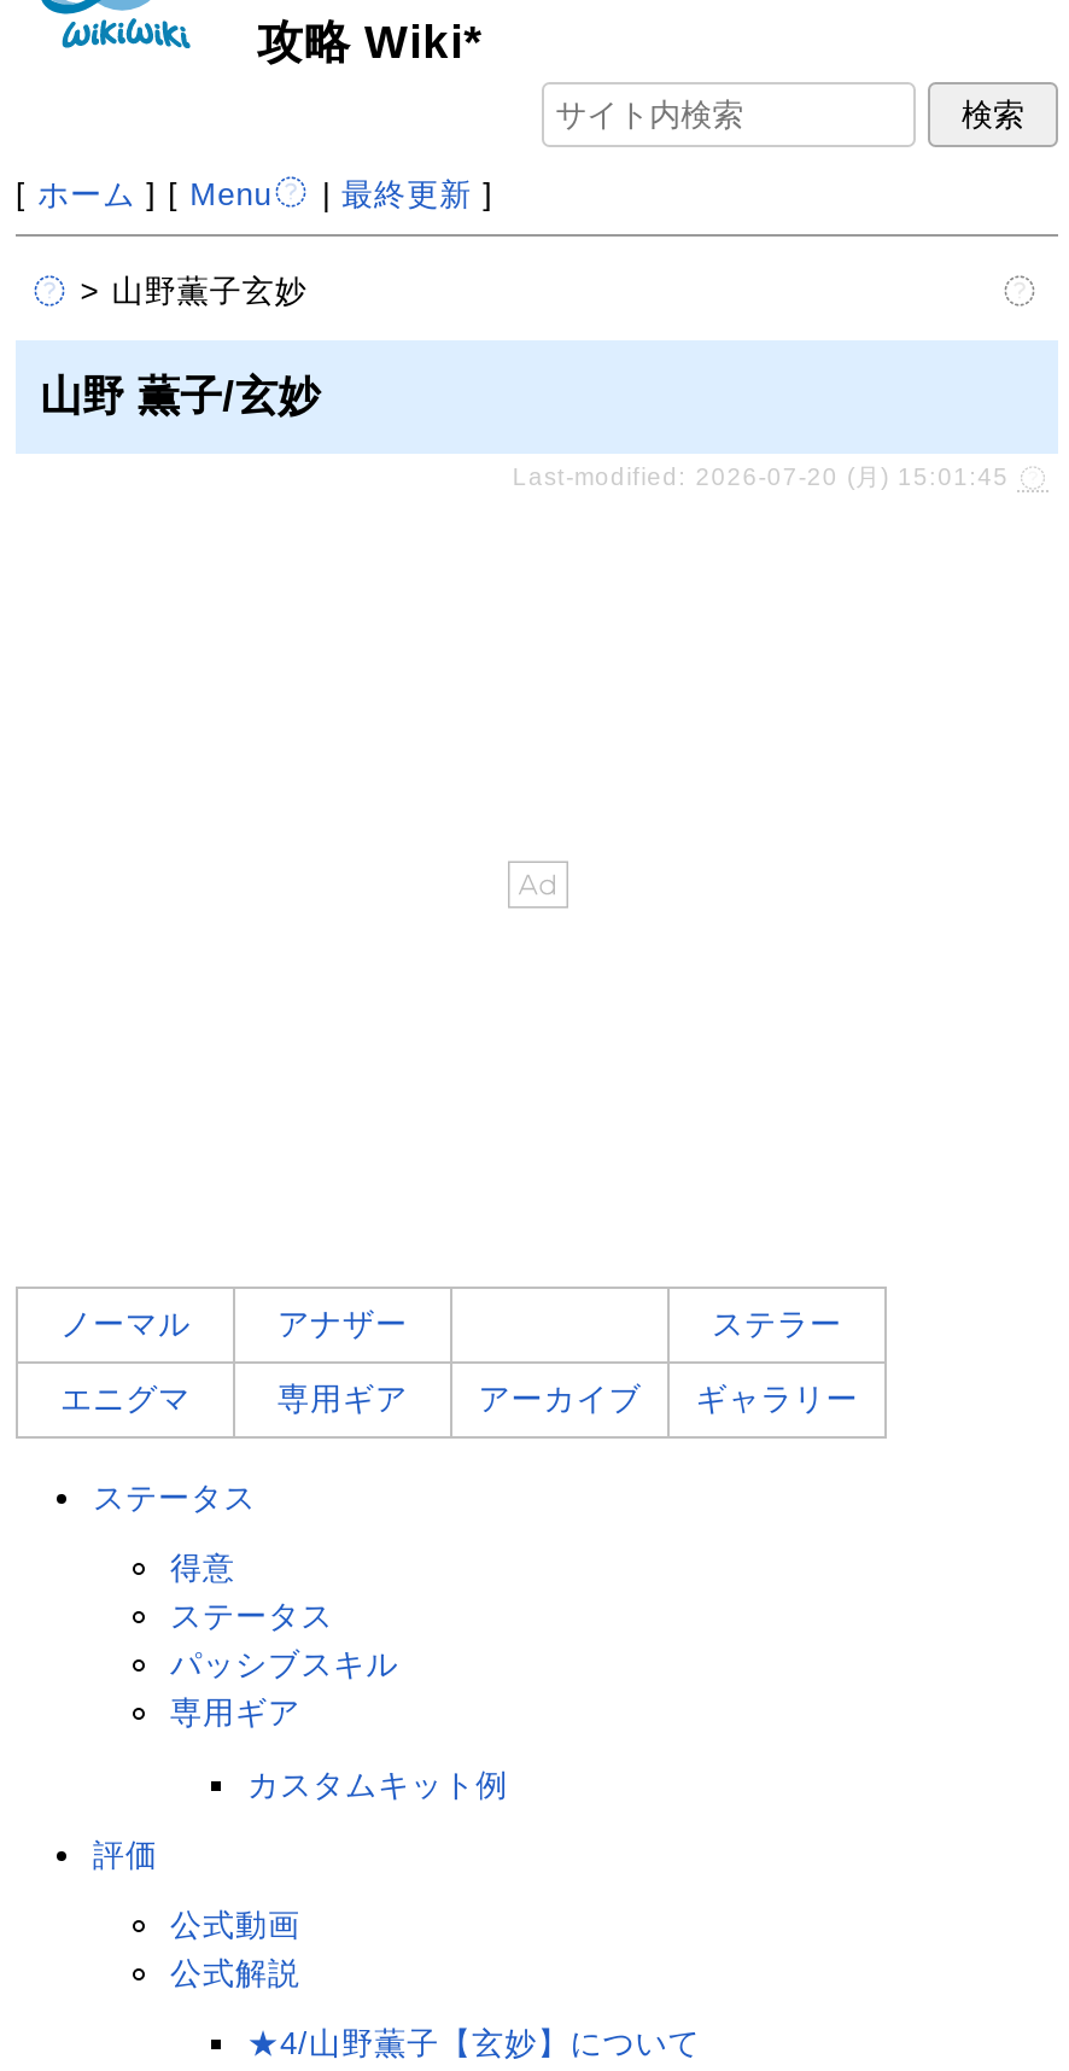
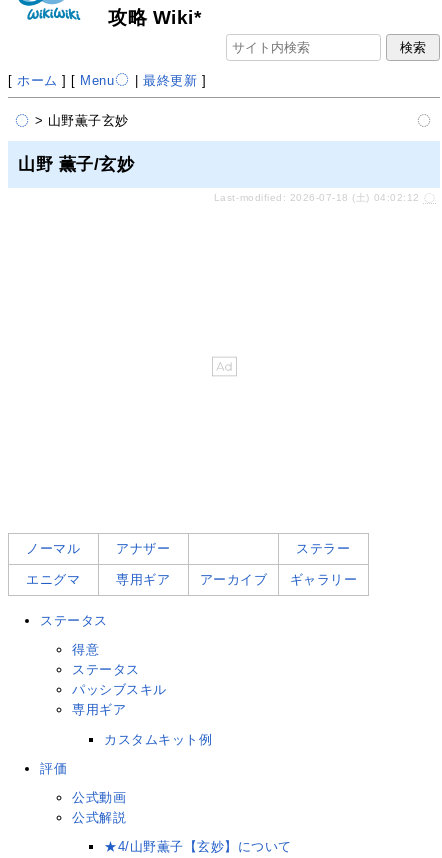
- Last-modified: 2026-07-20 (月) 15:01:45
+ Last-modified: 2026-07-18 (土) 04:02:12
